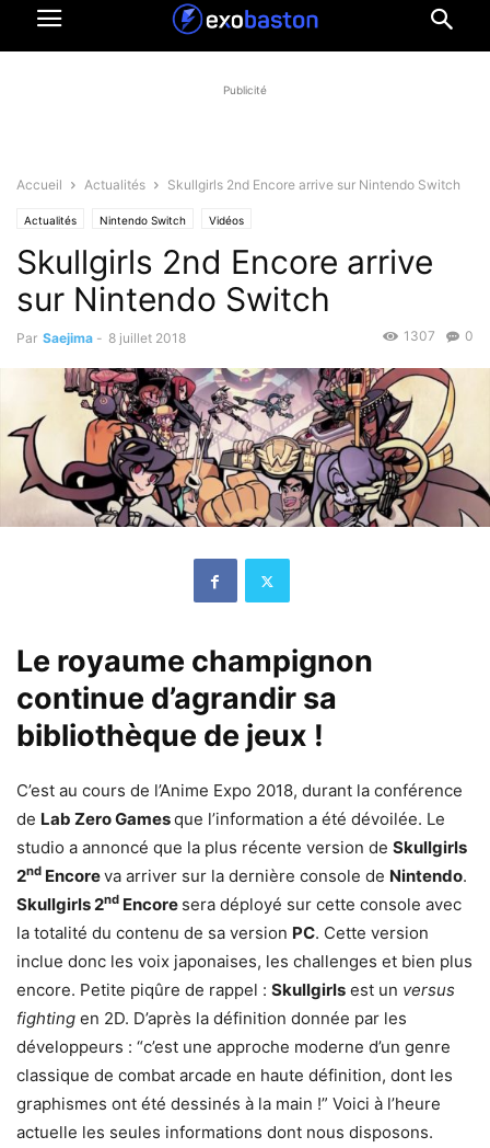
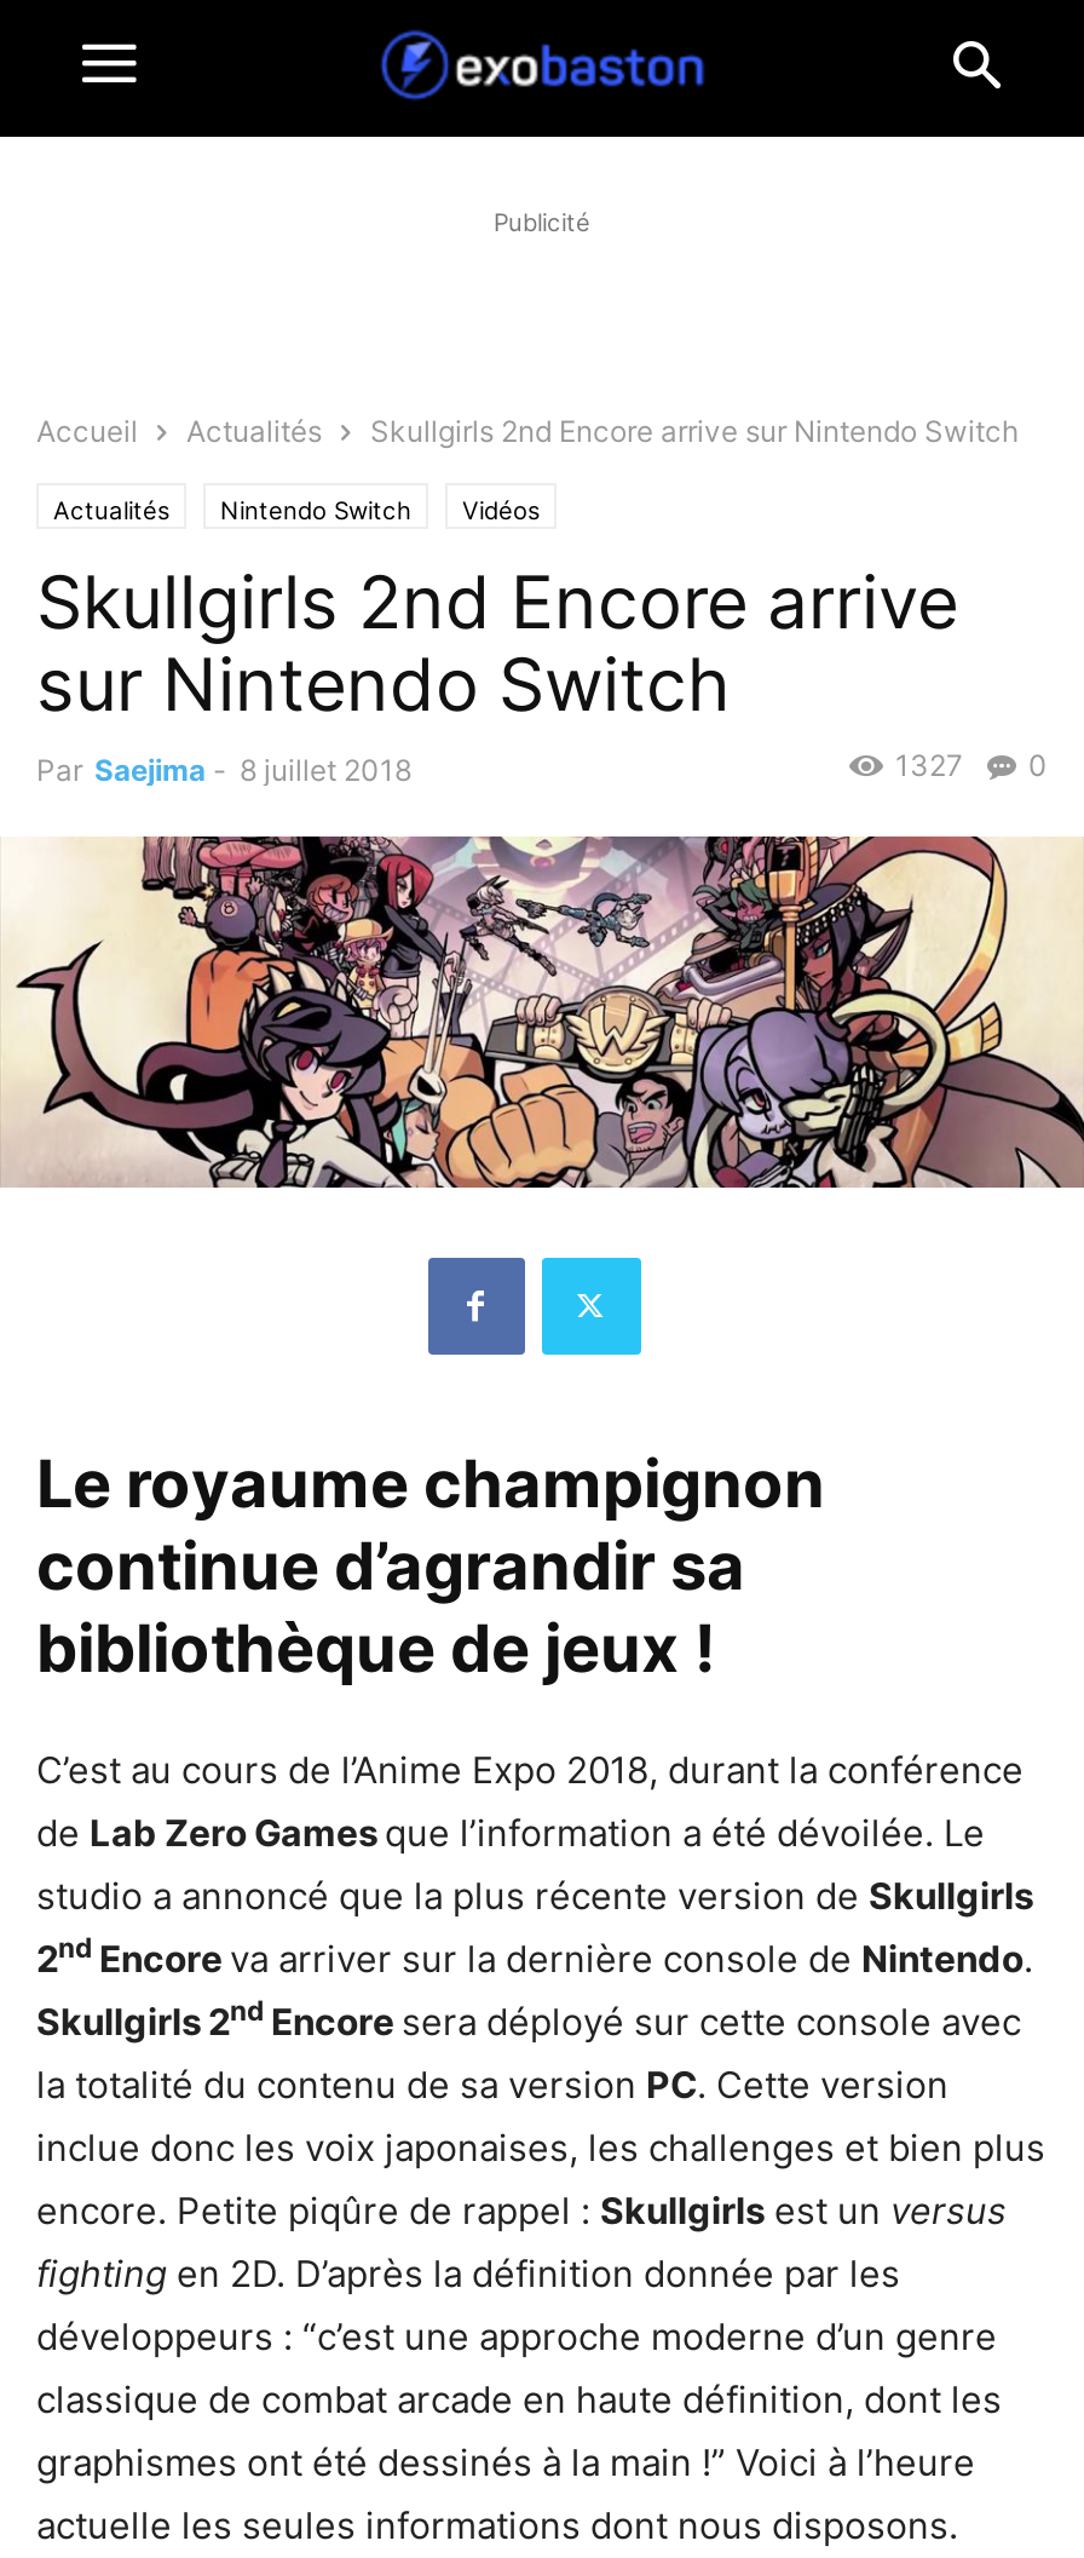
- 1307 0
+ 1327 0
